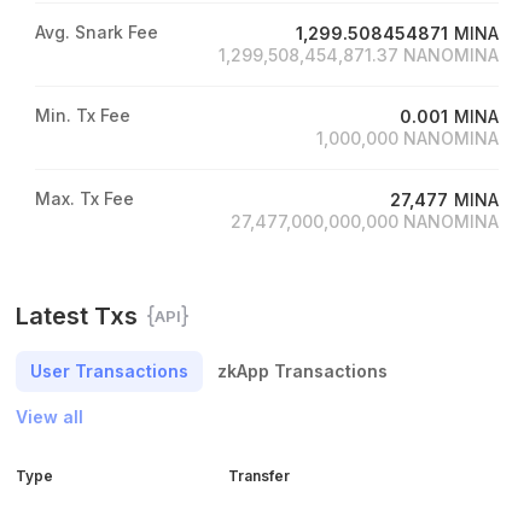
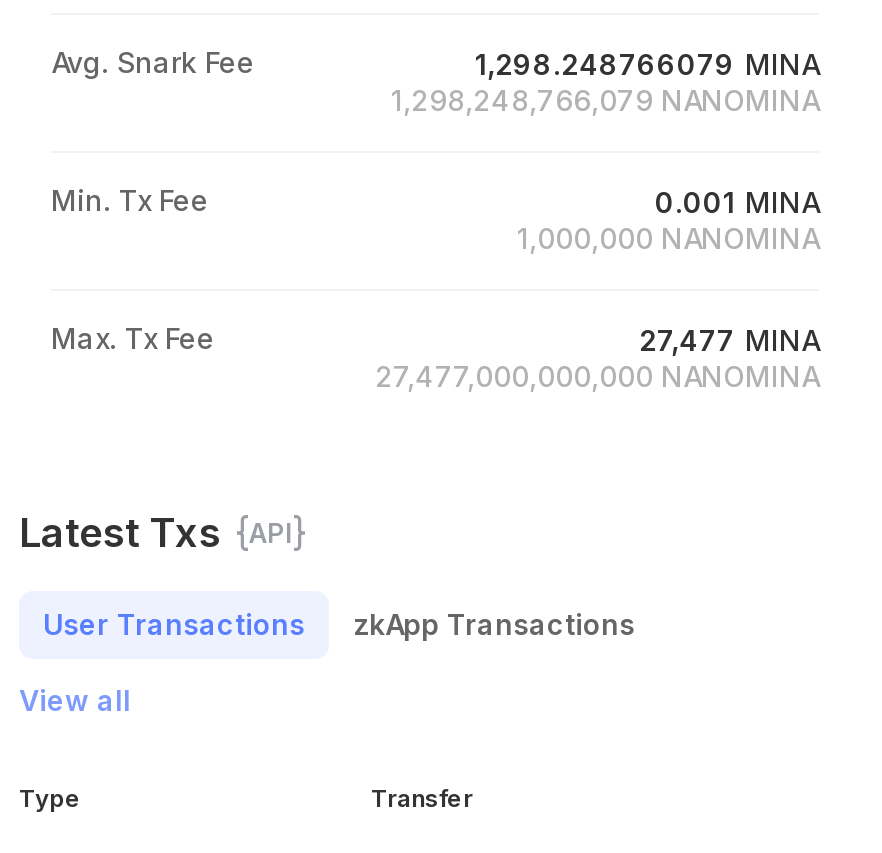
- 1,299.508454871 MINA
+ 1,298.248766079 MINA

- 1,299,508,454,871.37 NANOMINA
+ 1,298,248,766,079 NANOMINA
